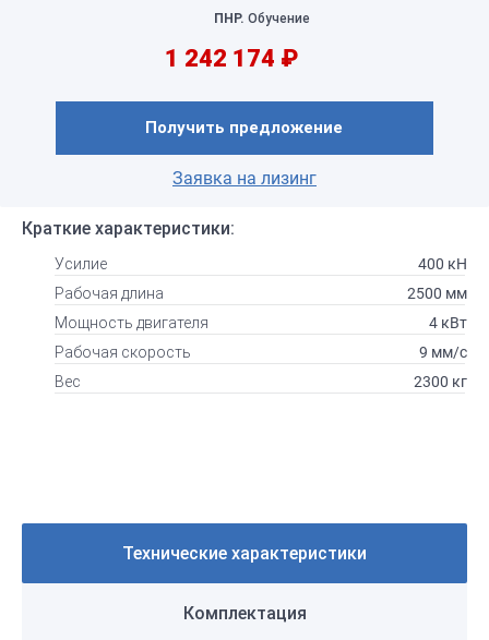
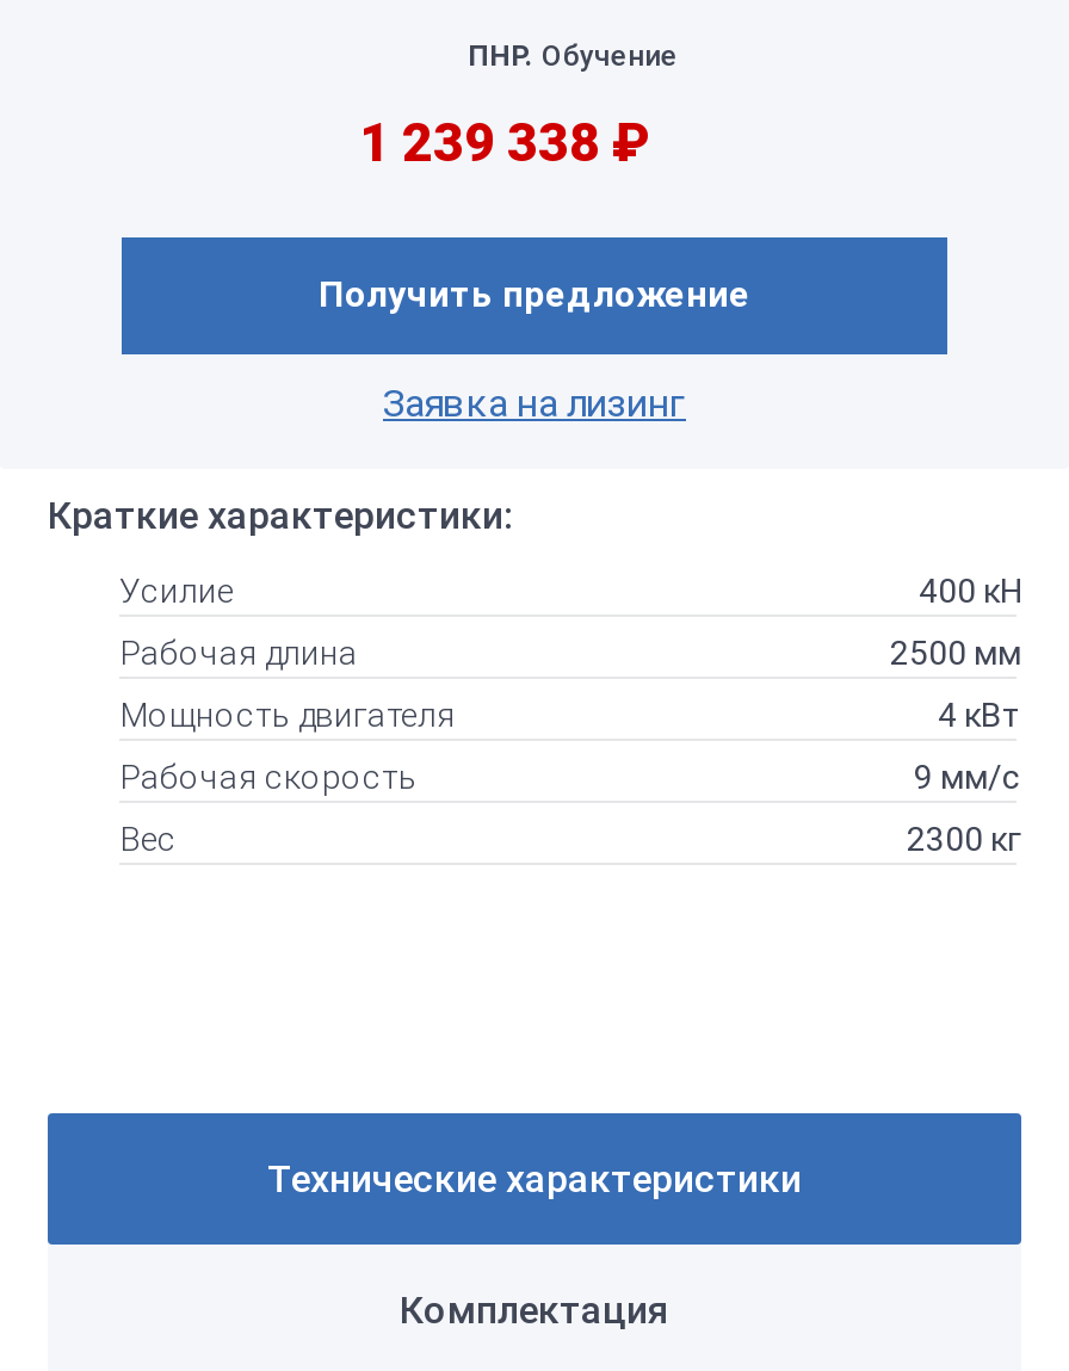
- 1 242 174 ₽
+ 1 239 338 ₽
